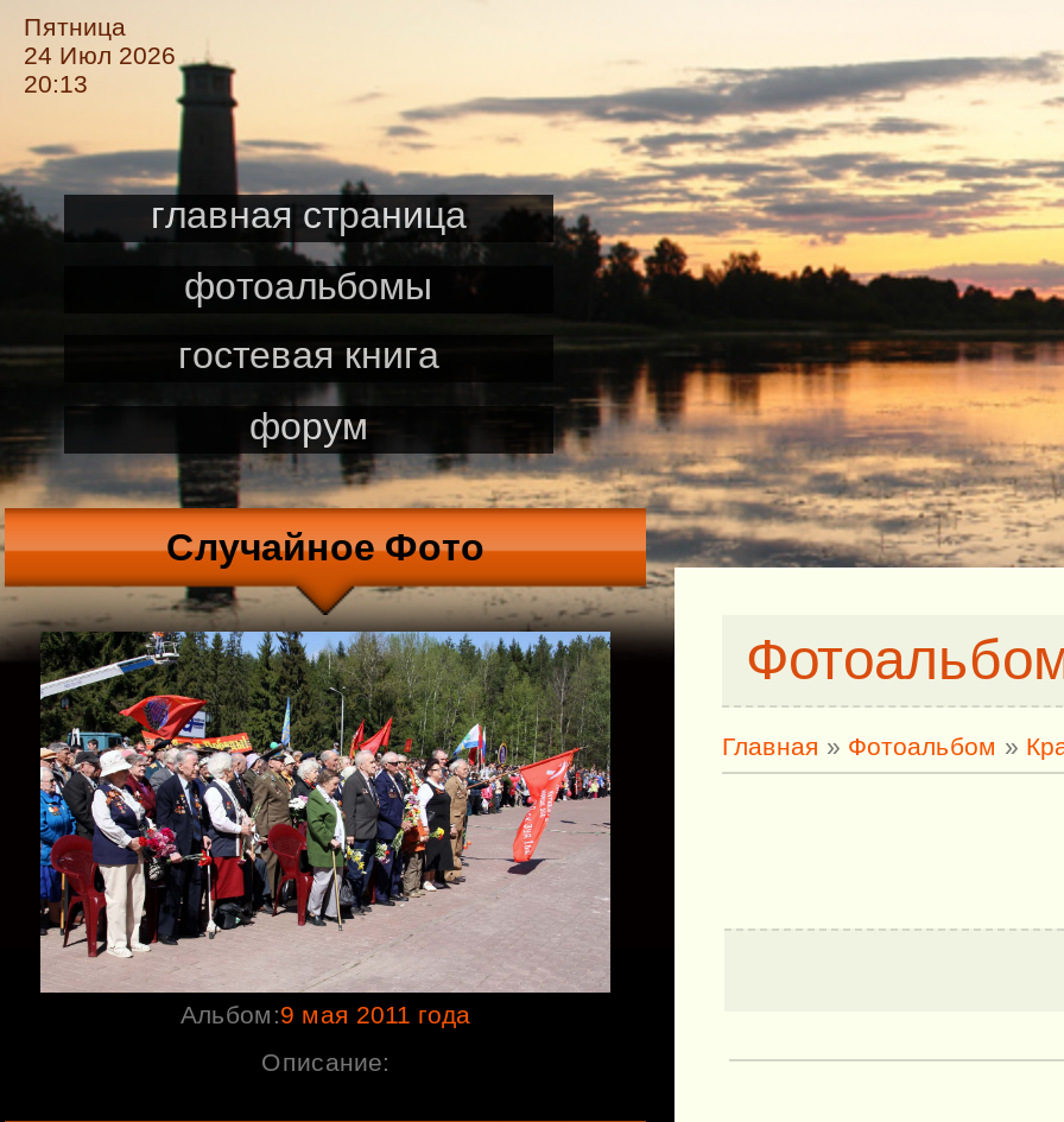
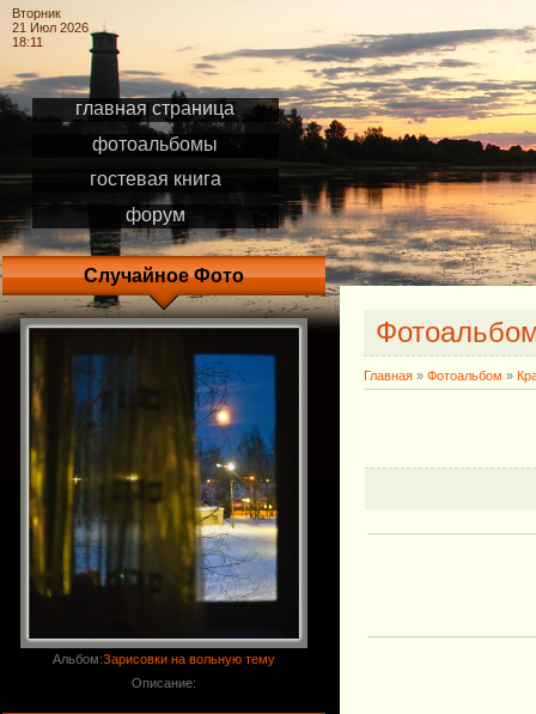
- Пятница
- 24 Июл 2026
- 20:13
+ Вторник
+ 21 Июл 2026
+ 18:11

- [image]
- Альбом: 9 мая 2011 года
+ [image]
+ Альбом: Зарисовки на вольную тему
